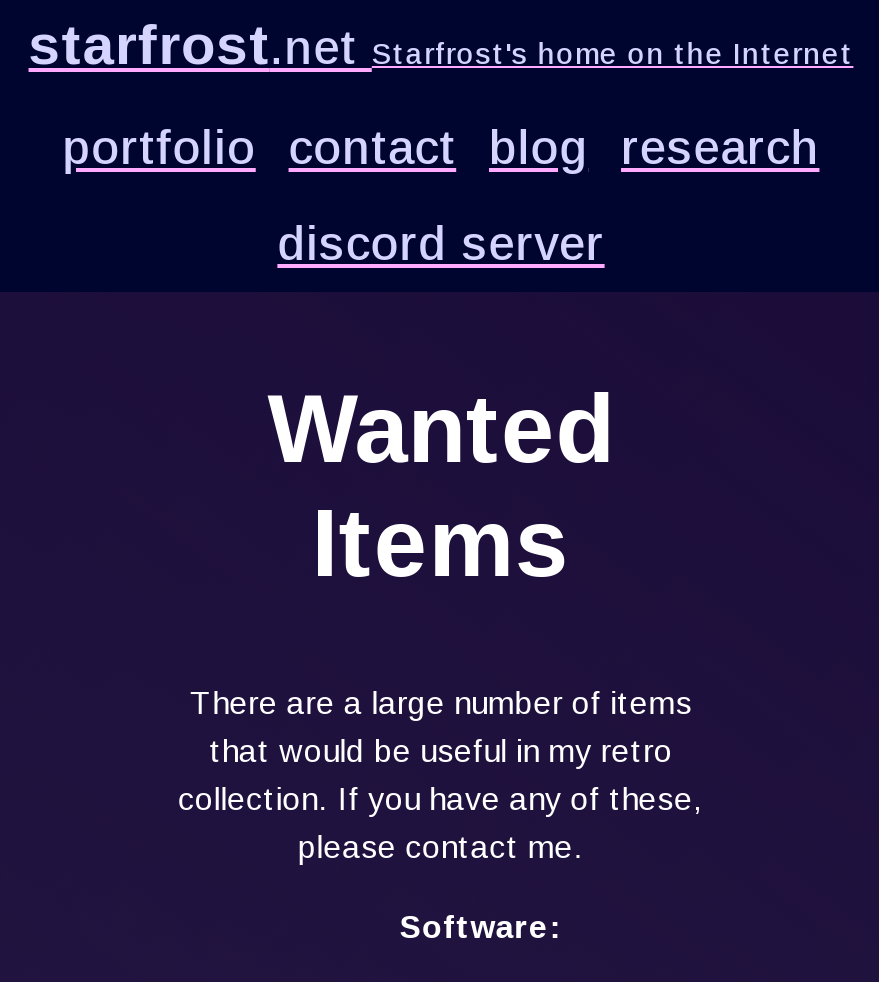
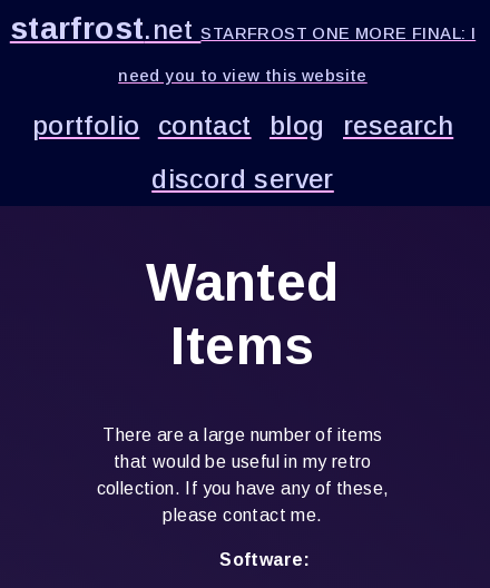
- starfrost.net Starfrost's home on the Internet
+ starfrost.net STARFROST ONE MORE FINAL: I
+ need you to view this website
